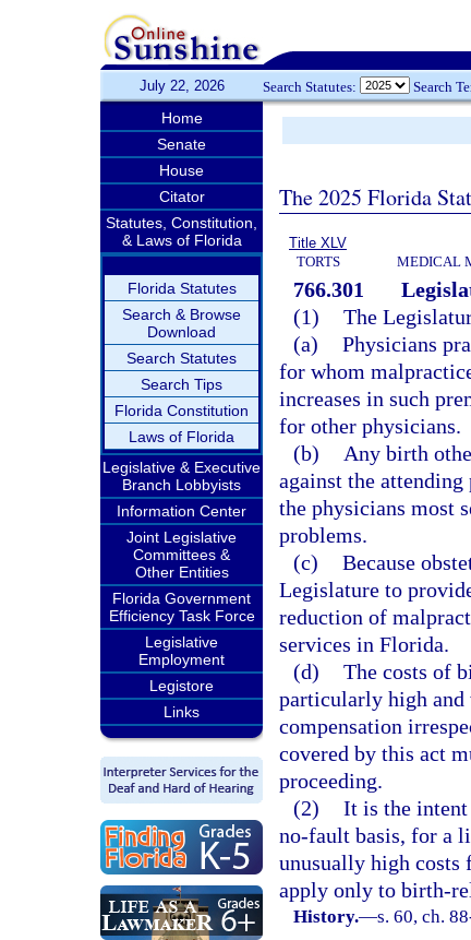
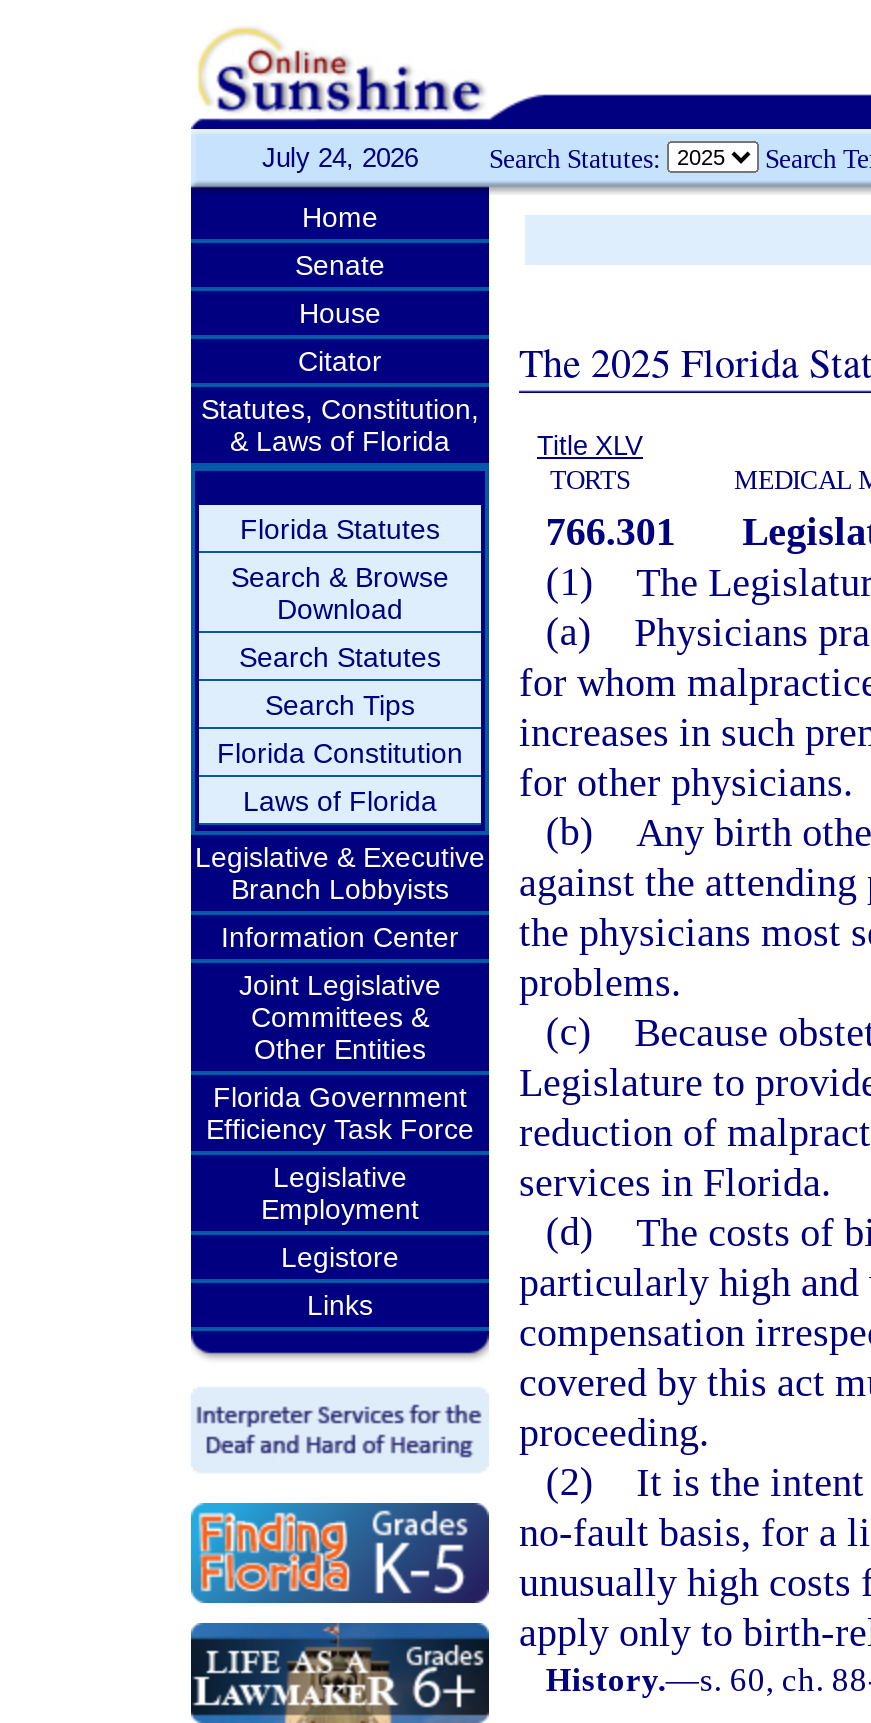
- July 22, 2026
+ July 24, 2026
